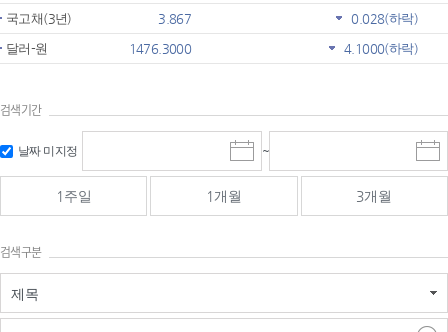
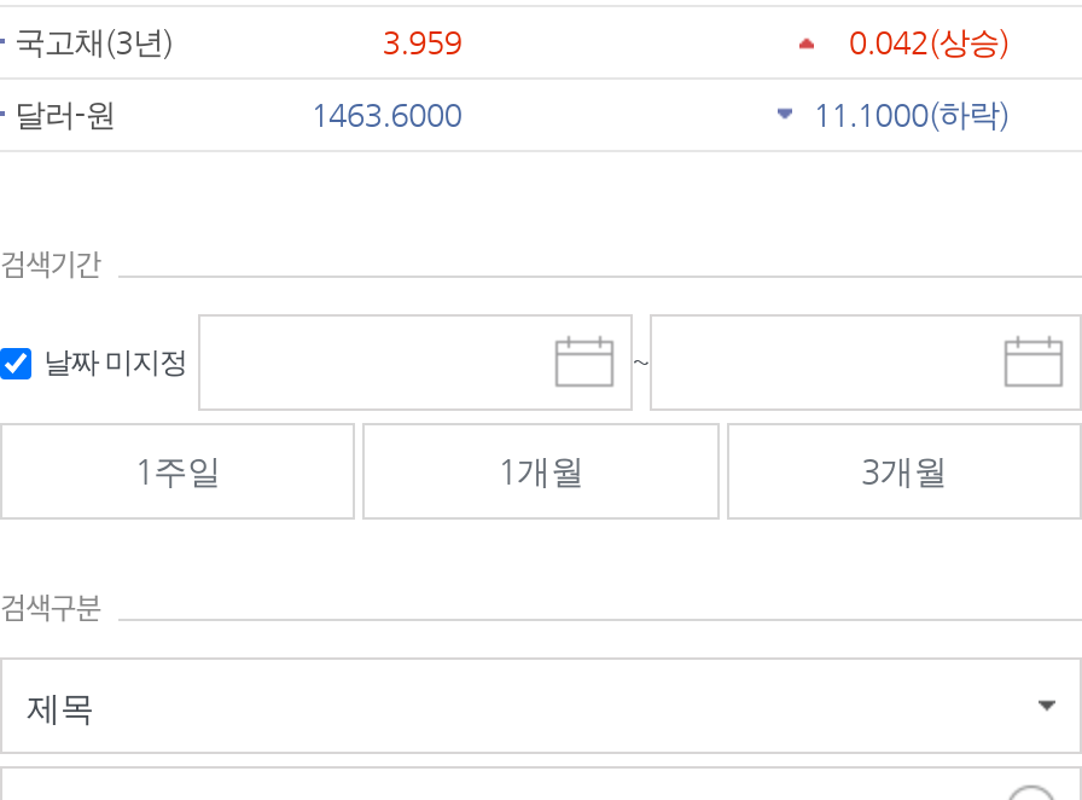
- 3.867
- 0.028(하락)
+ 3.959
+ 0.042(상승)

- 1476.3000
+ 1463.6000

- 4.1000(하락)
+ 11.1000(하락)
